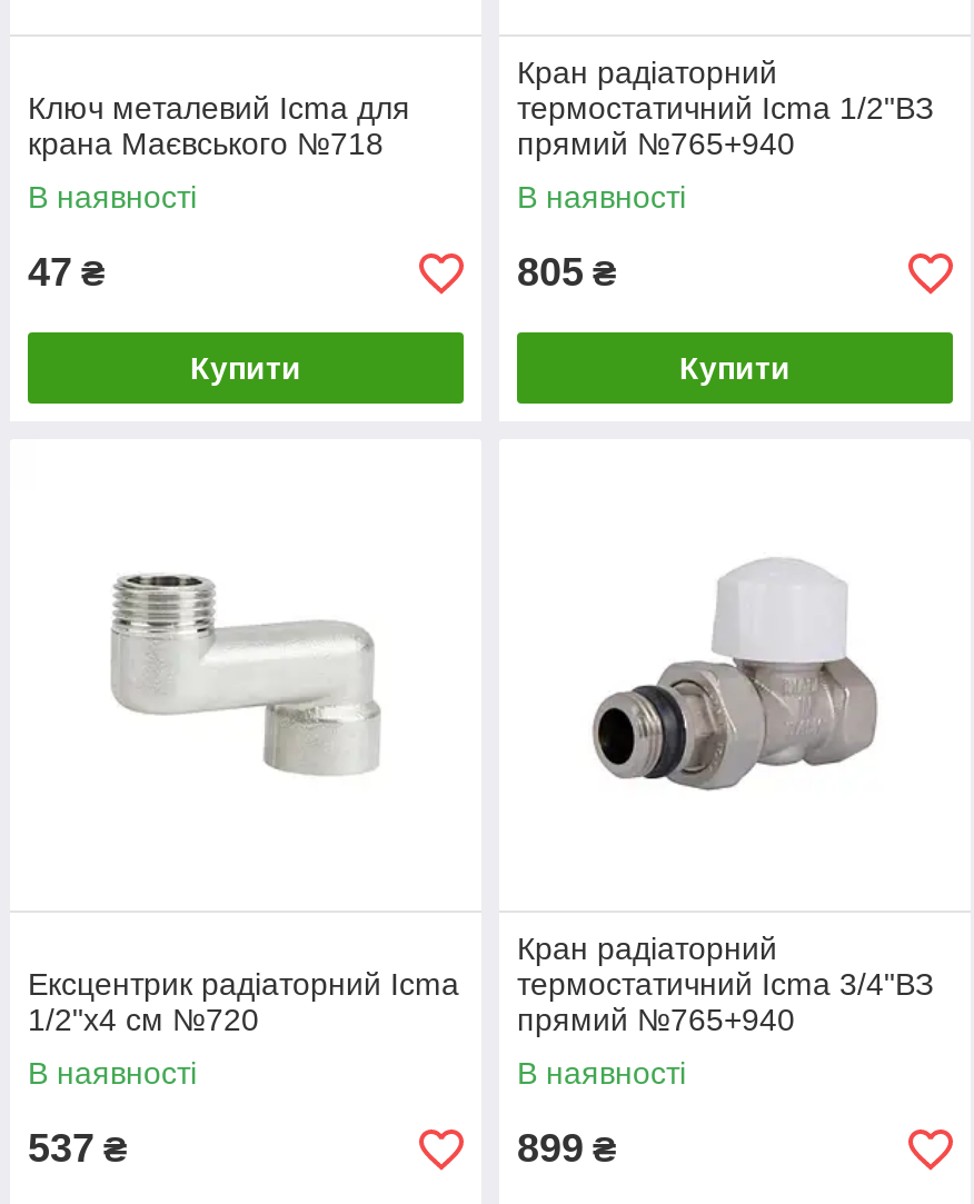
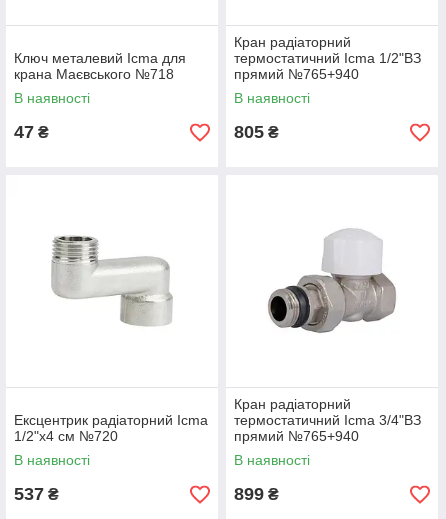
- Купити

- Купити
